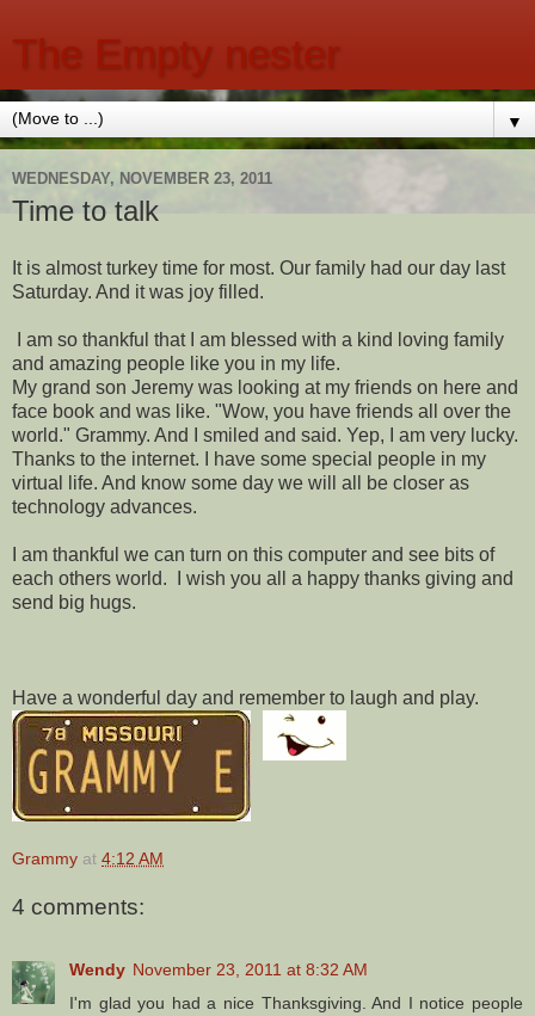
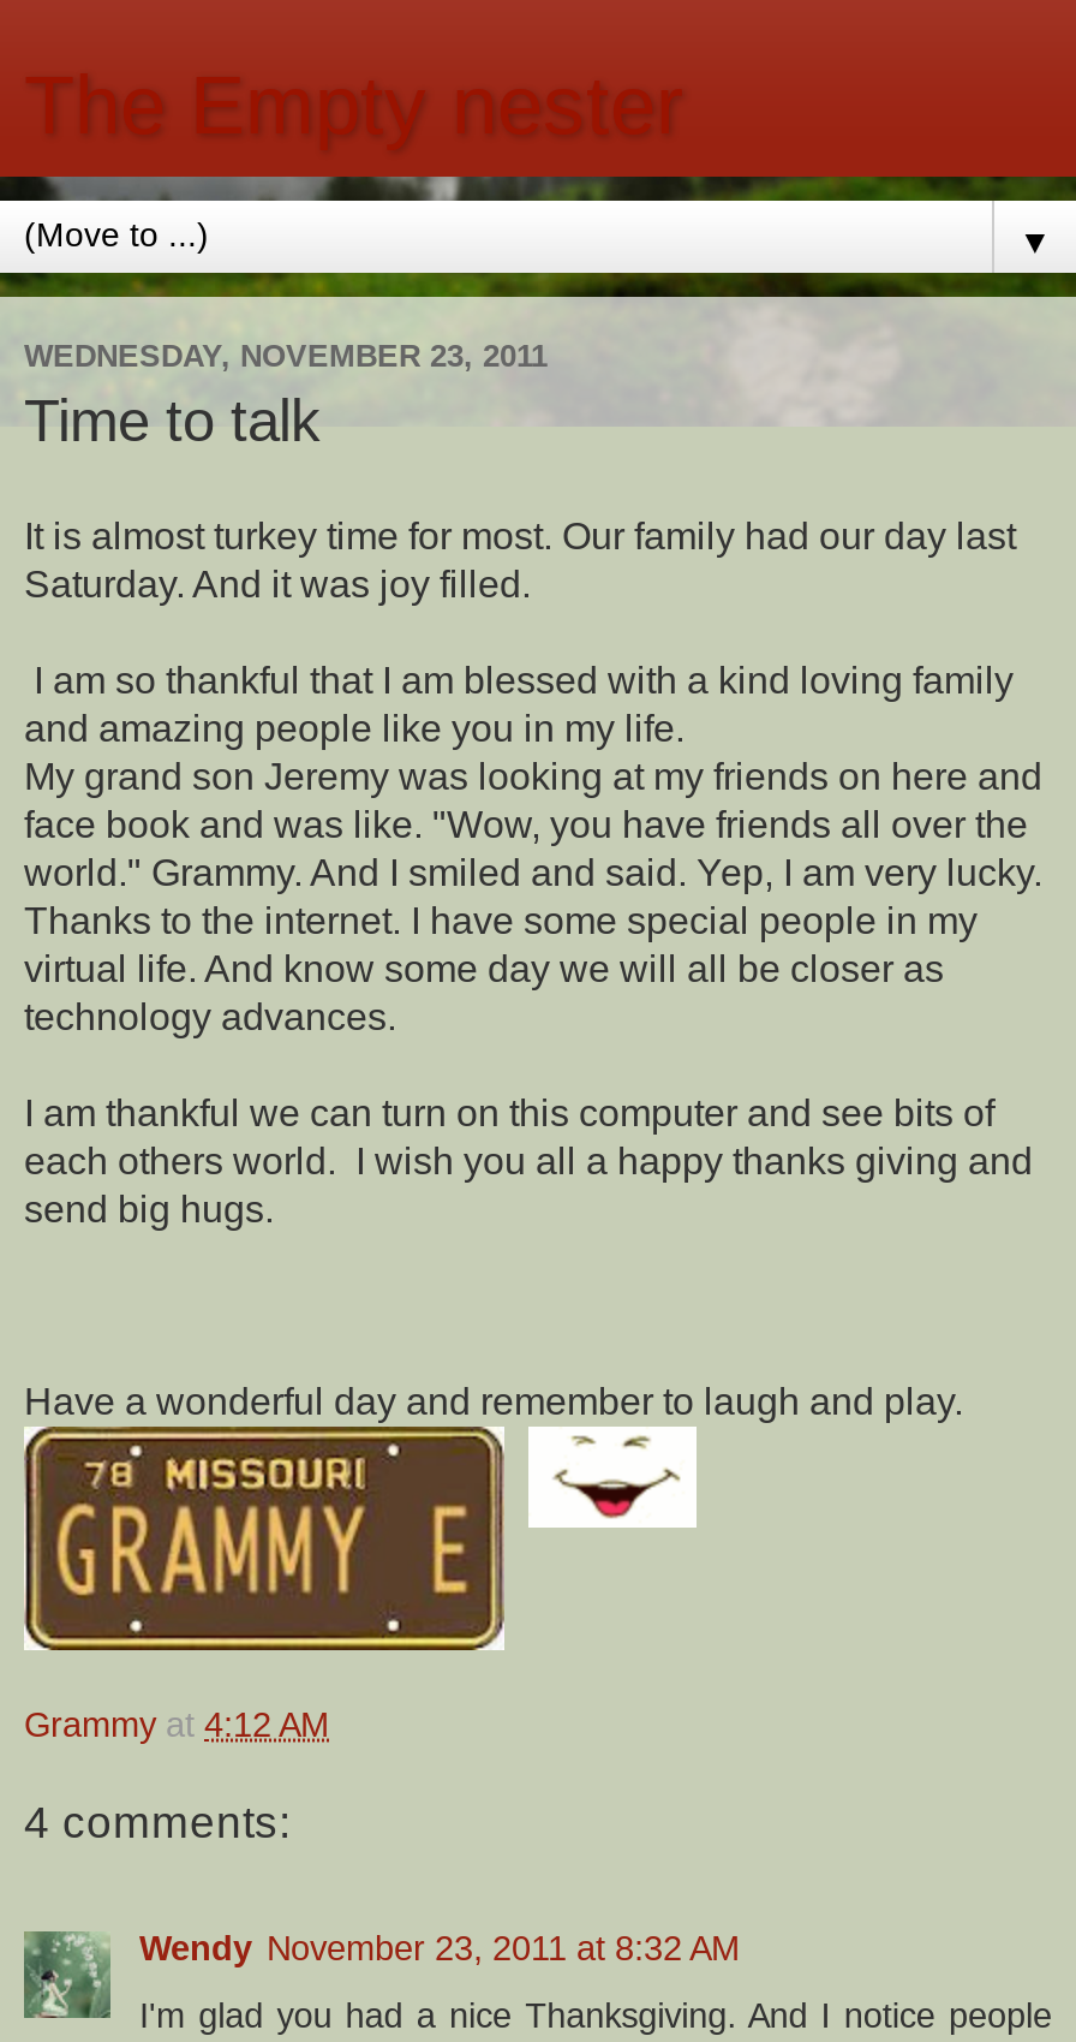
- [image]
+ [image]
